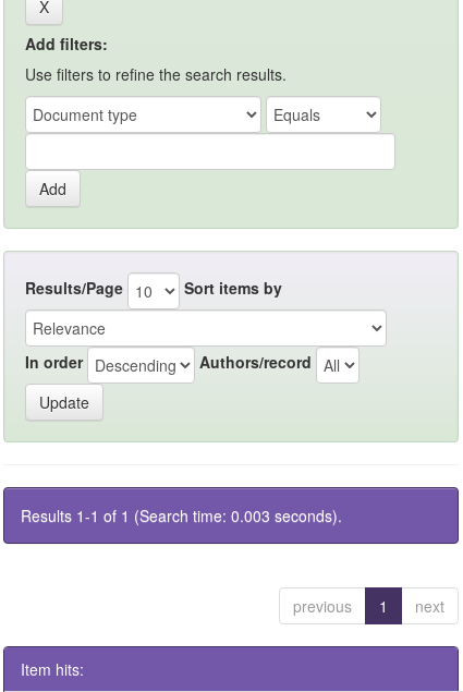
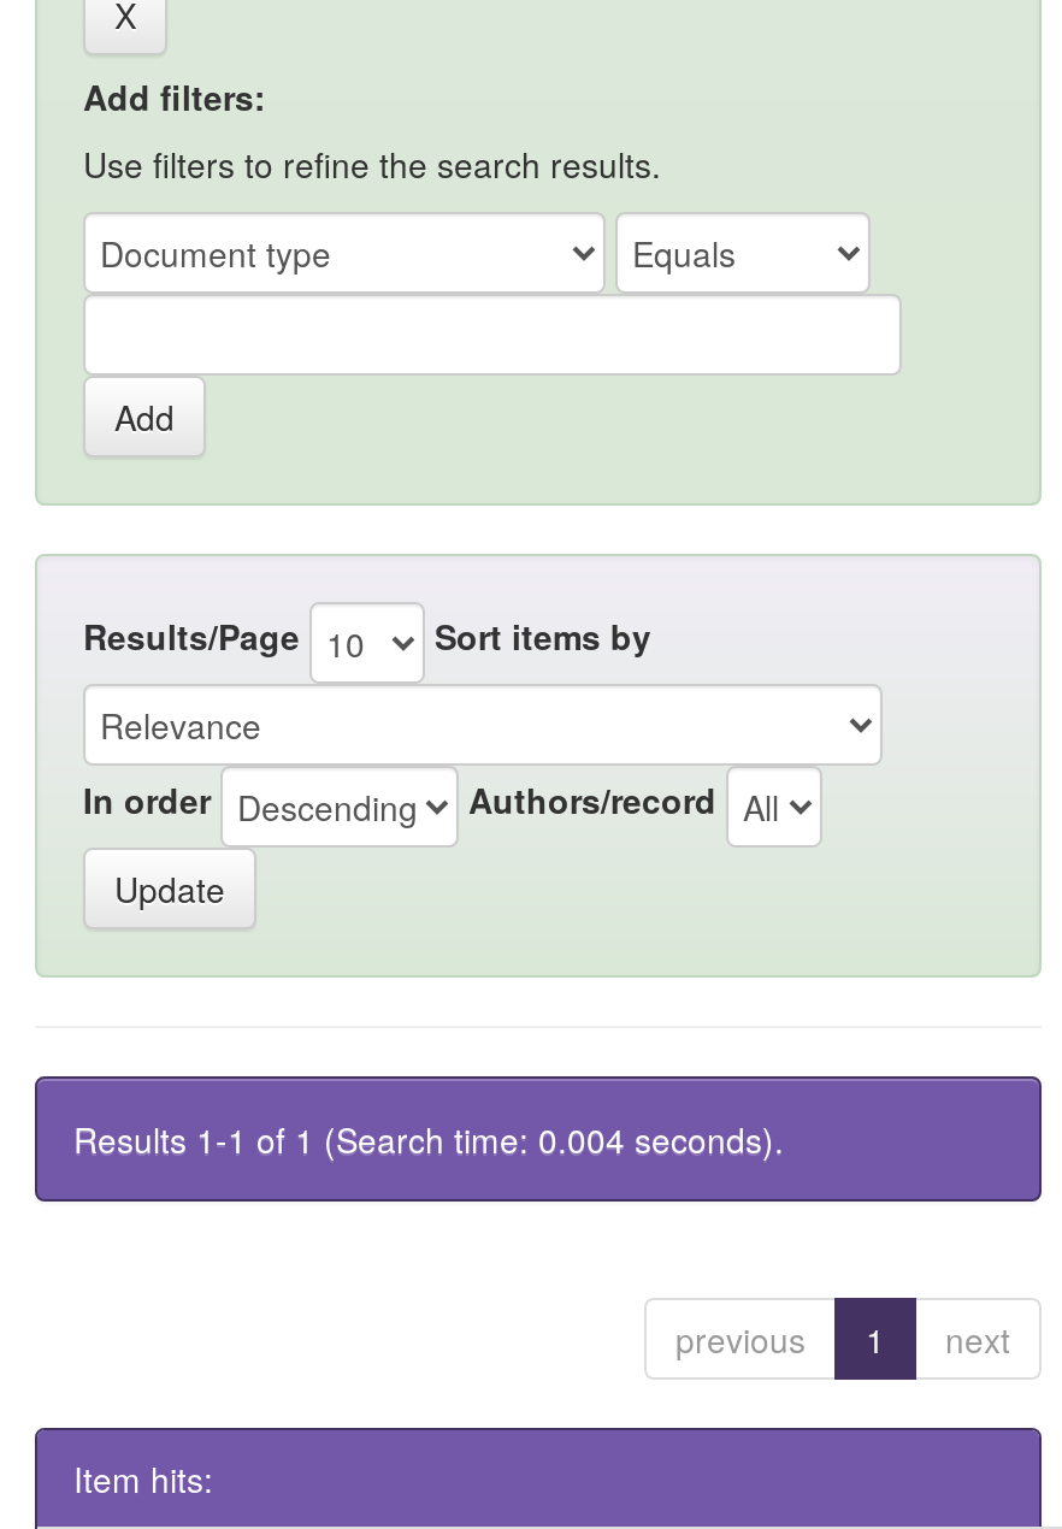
- Results 1-1 of 1 (Search time: 0.003 seconds).
+ Results 1-1 of 1 (Search time: 0.004 seconds).
